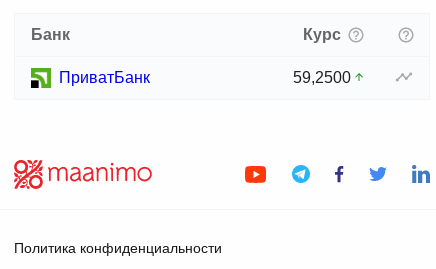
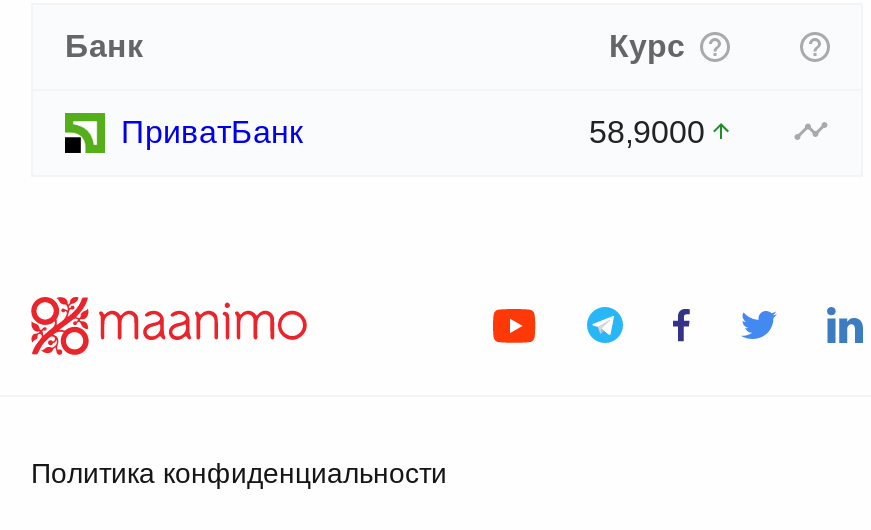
- 59,2500
+ 58,9000
